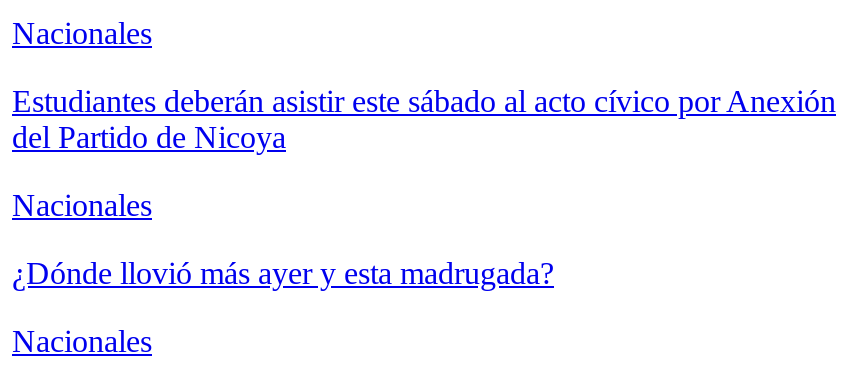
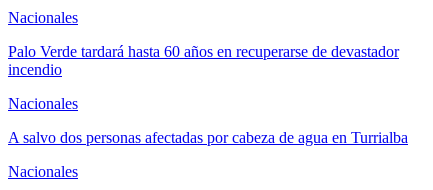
- Estudiantes deberán asistir este sábado al acto cívico por Anexión
- del Partido de Nicoya
+ Palo Verde tardará hasta 60 años en recuperarse de devastador
+ incendio

- ¿Dónde llovió más ayer y esta madrugada?
+ A salvo dos personas afectadas por cabeza de agua en Turrialba
